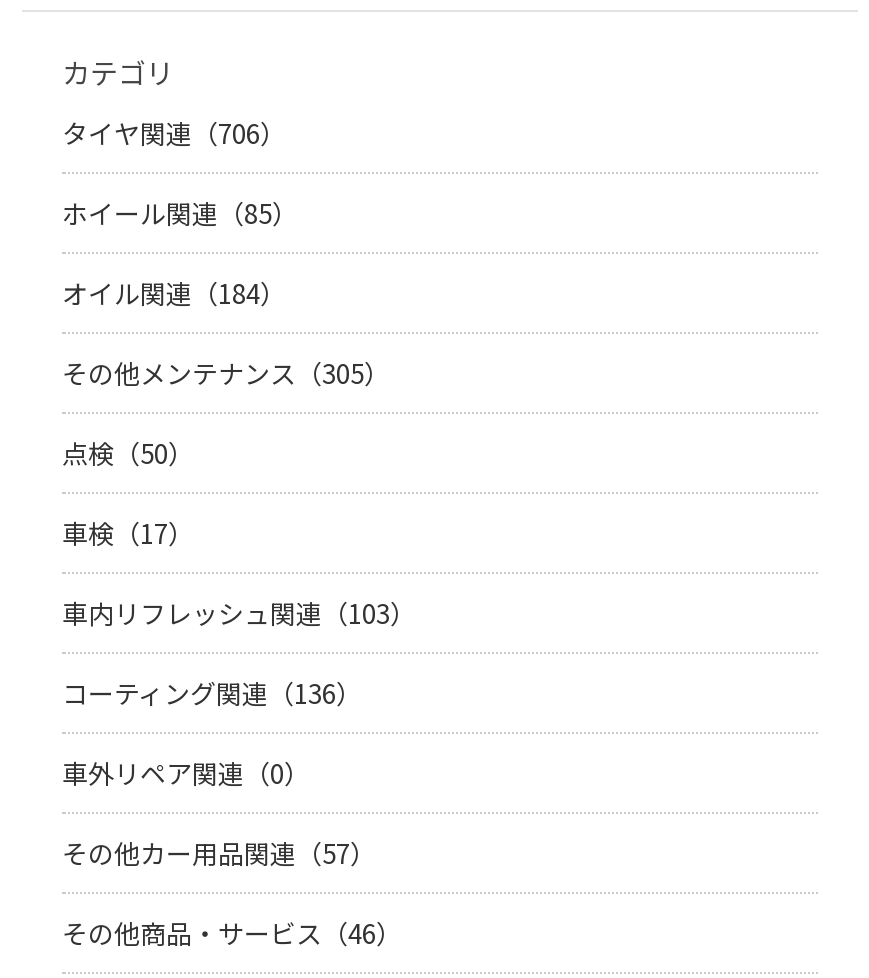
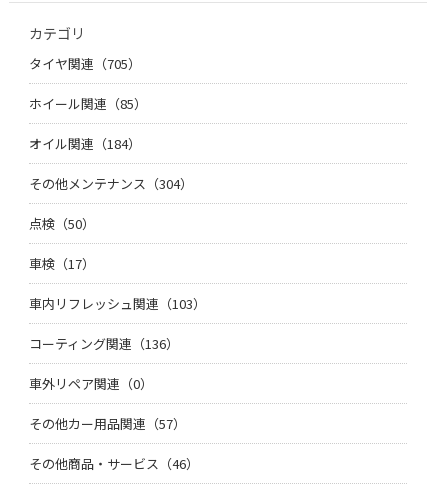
- タイヤ関連（706）
+ タイヤ関連（705）

- その他メンテナンス（305）
+ その他メンテナンス（304）
